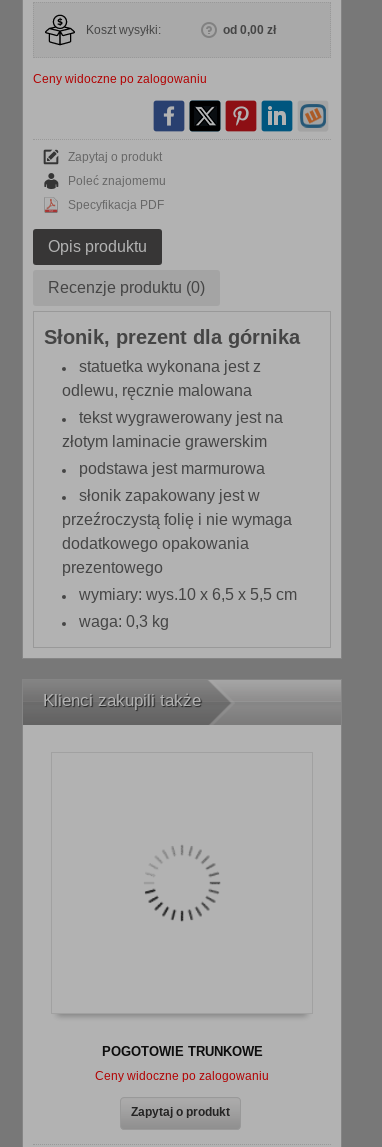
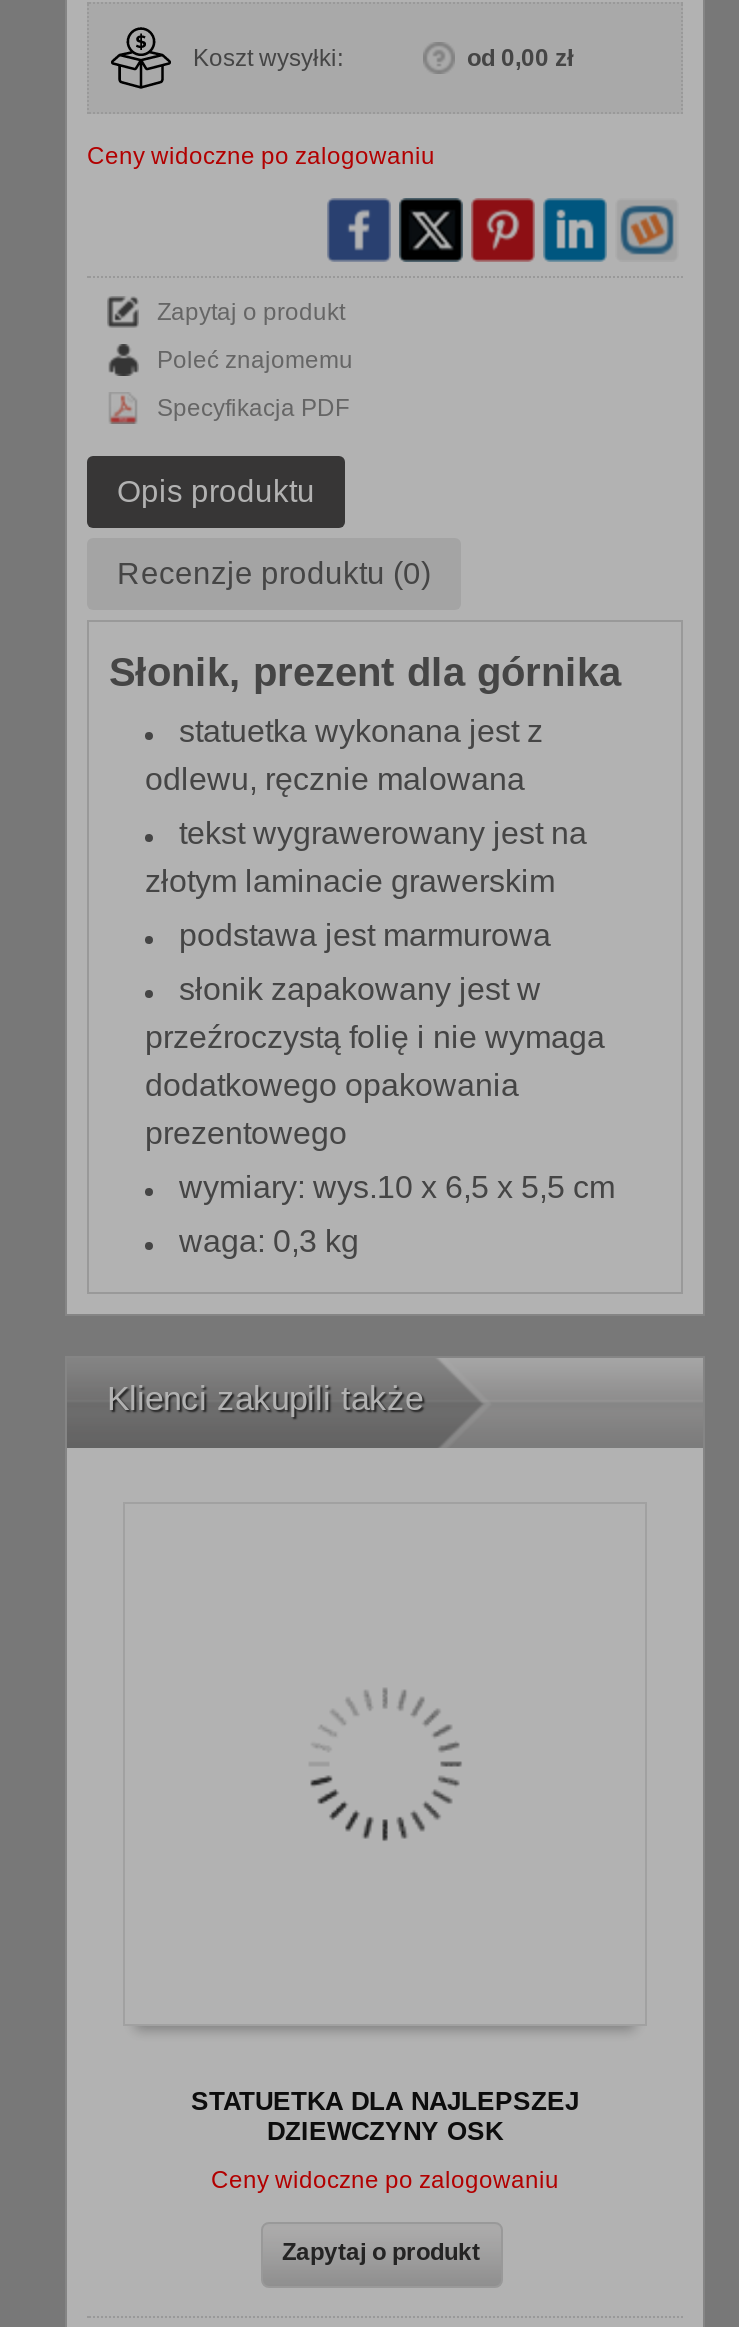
- POGOTOWIE TRUNKOWE
+ STATUETKA DLA NAJLEPSZEJ
+ DZIEWCZYNY OSK
